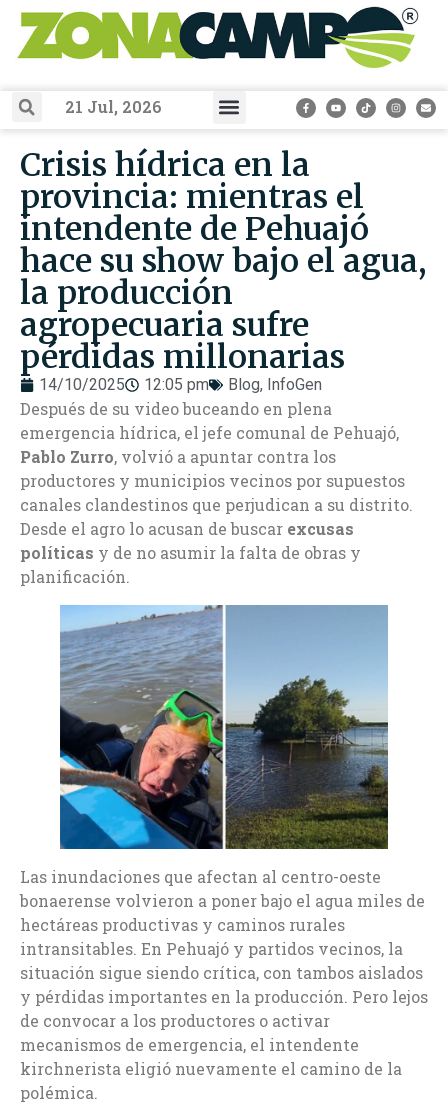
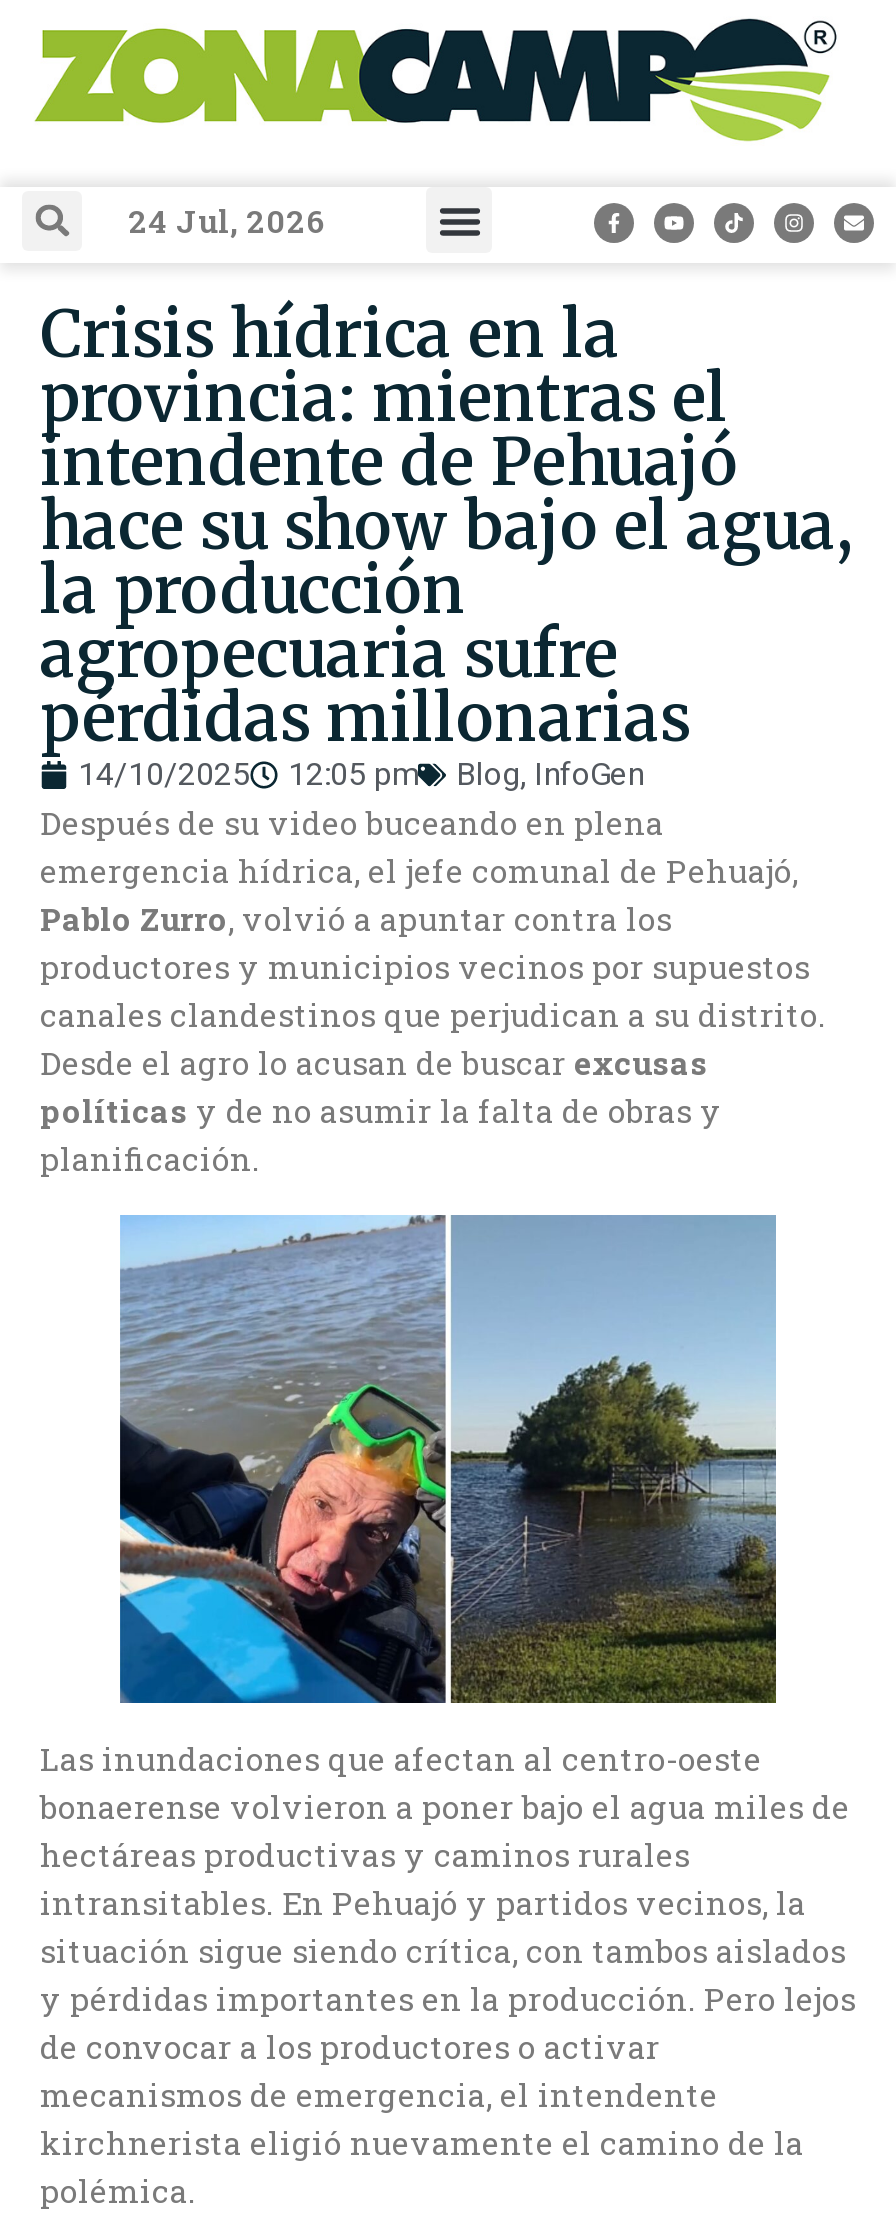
- 21 Jul, 2026
+ 24 Jul, 2026
